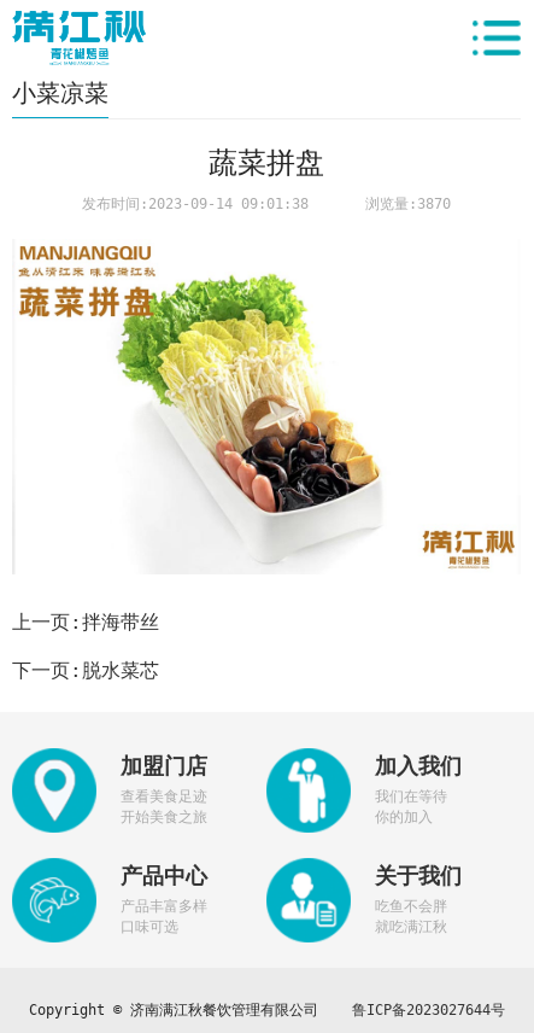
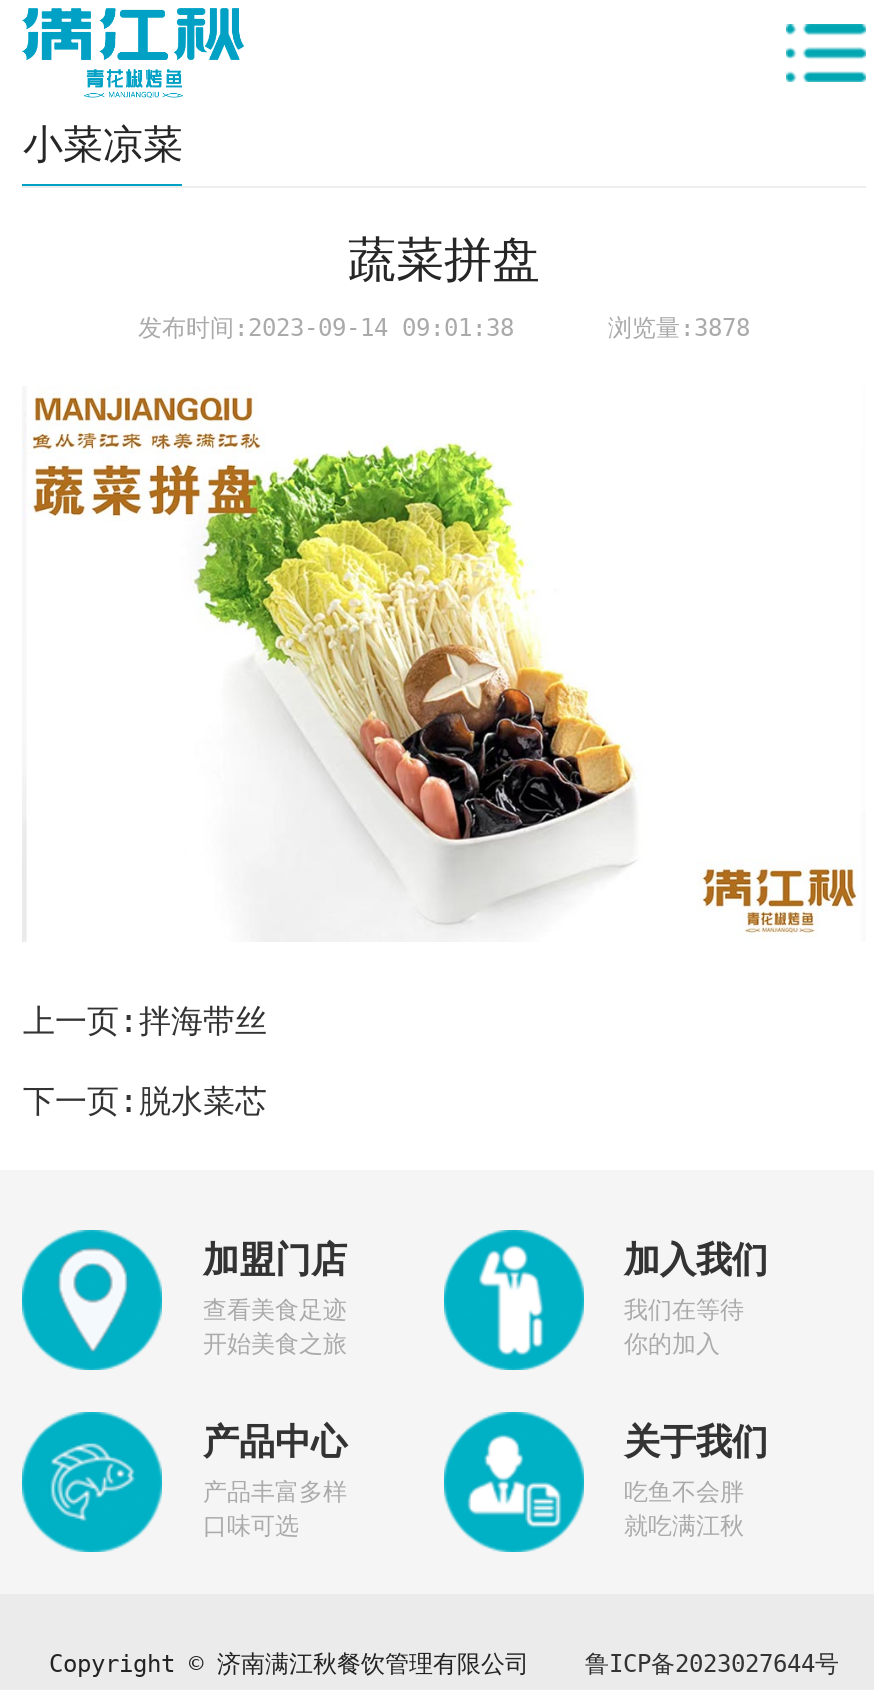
- 浏览量:3870
+ 浏览量:3878
